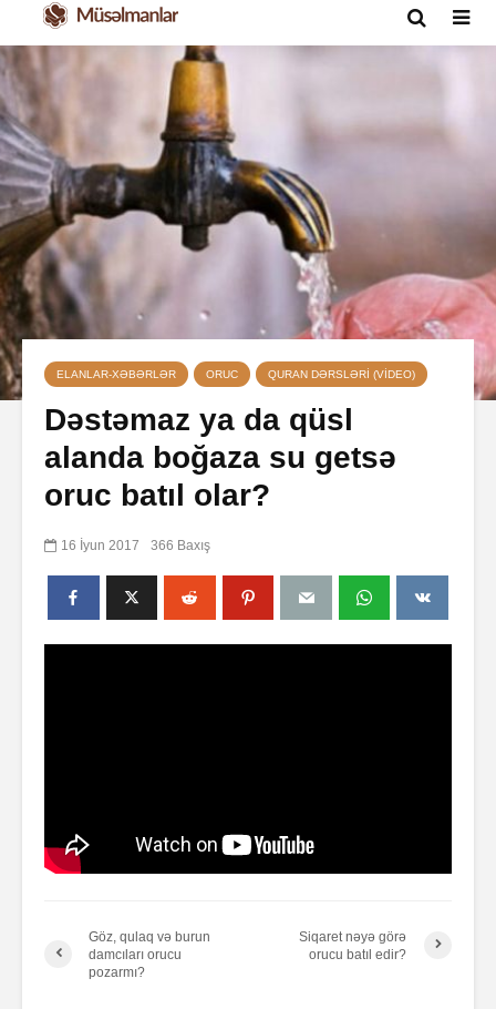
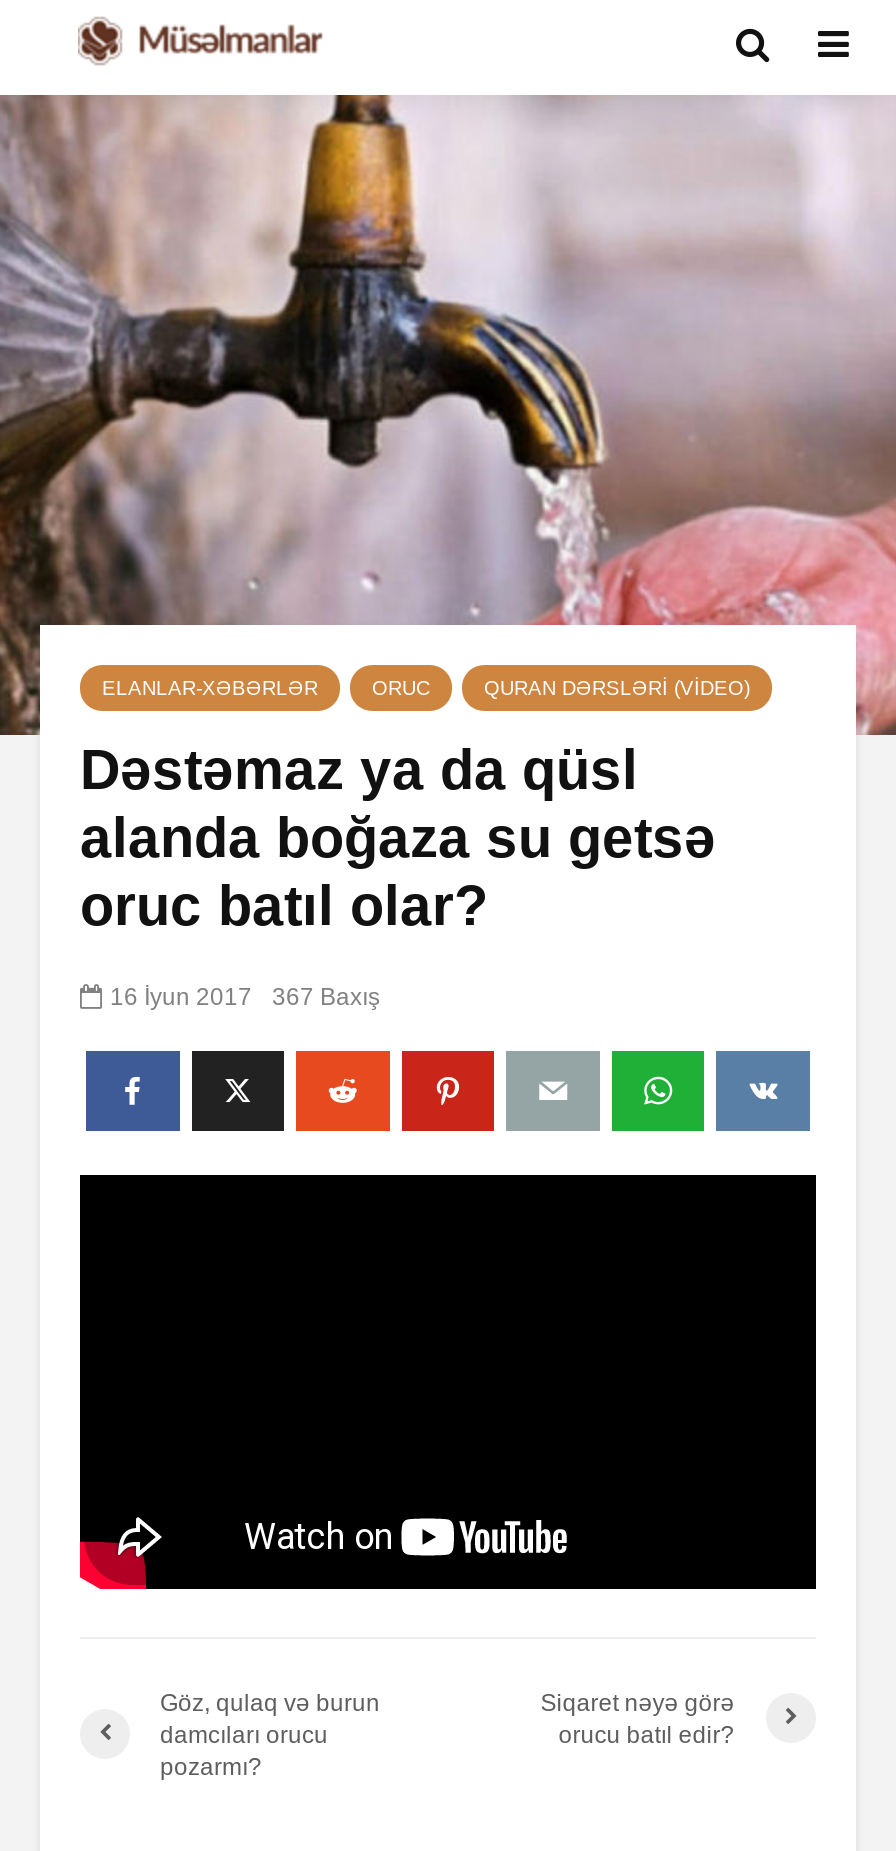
- 16 İyun 2017 366 Baxış
+ 16 İyun 2017 367 Baxış
